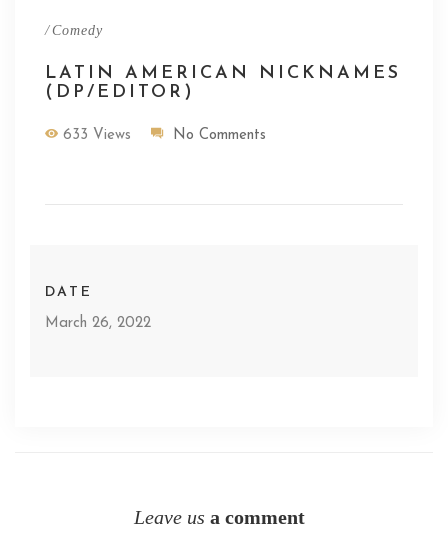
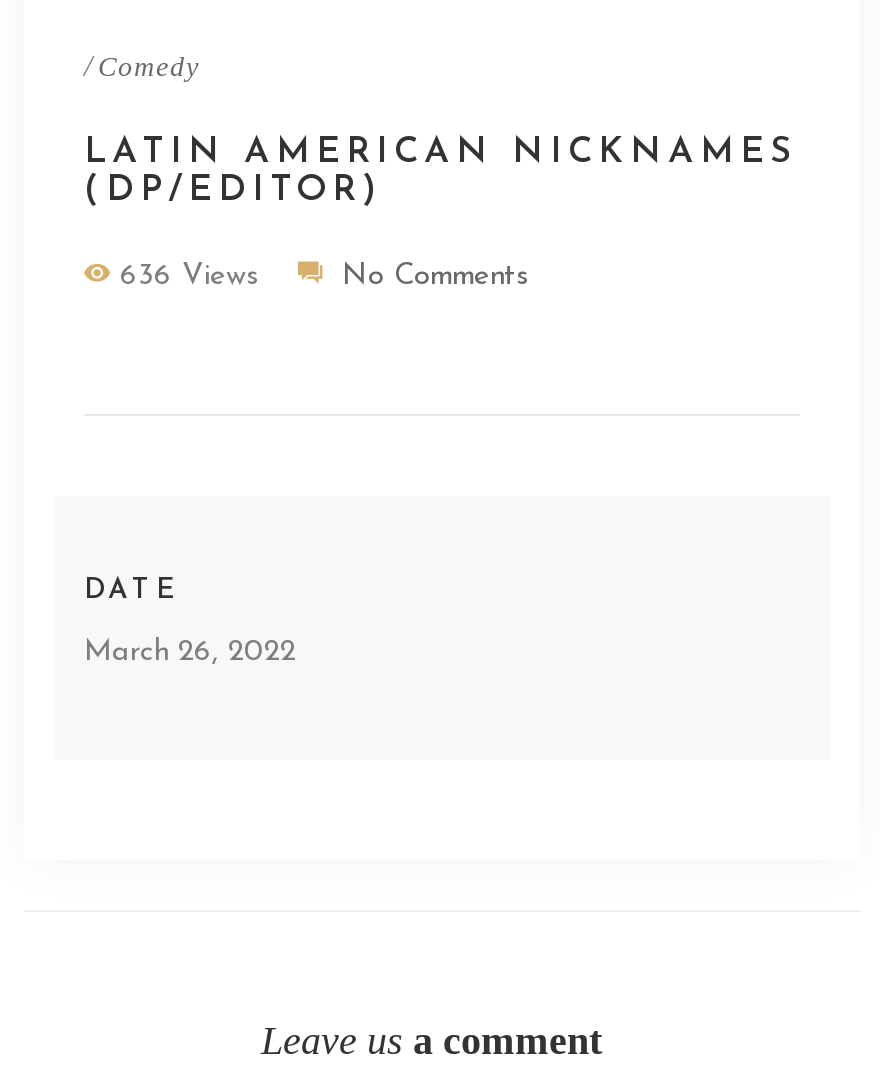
- 633 Views
+ 636 Views
